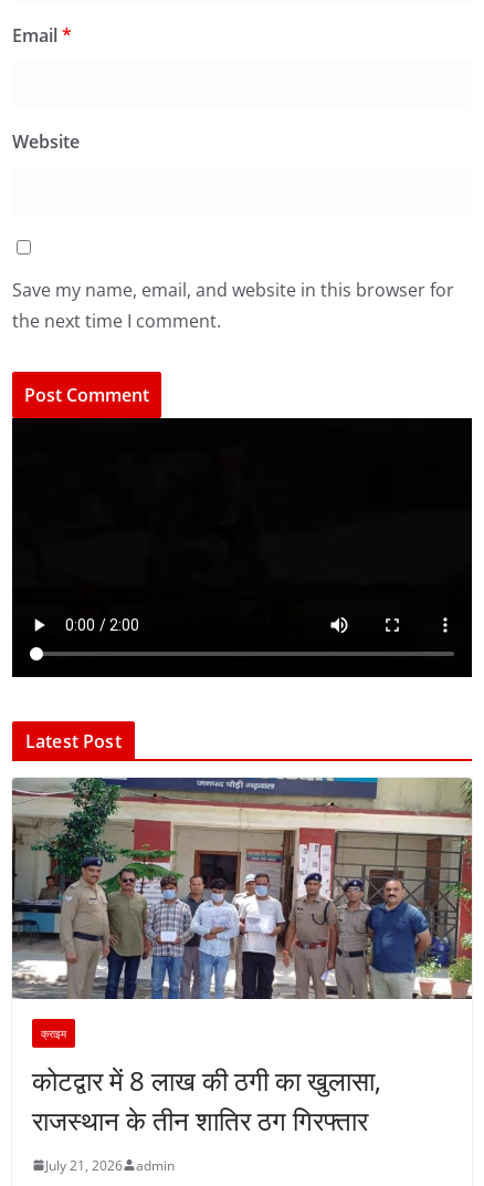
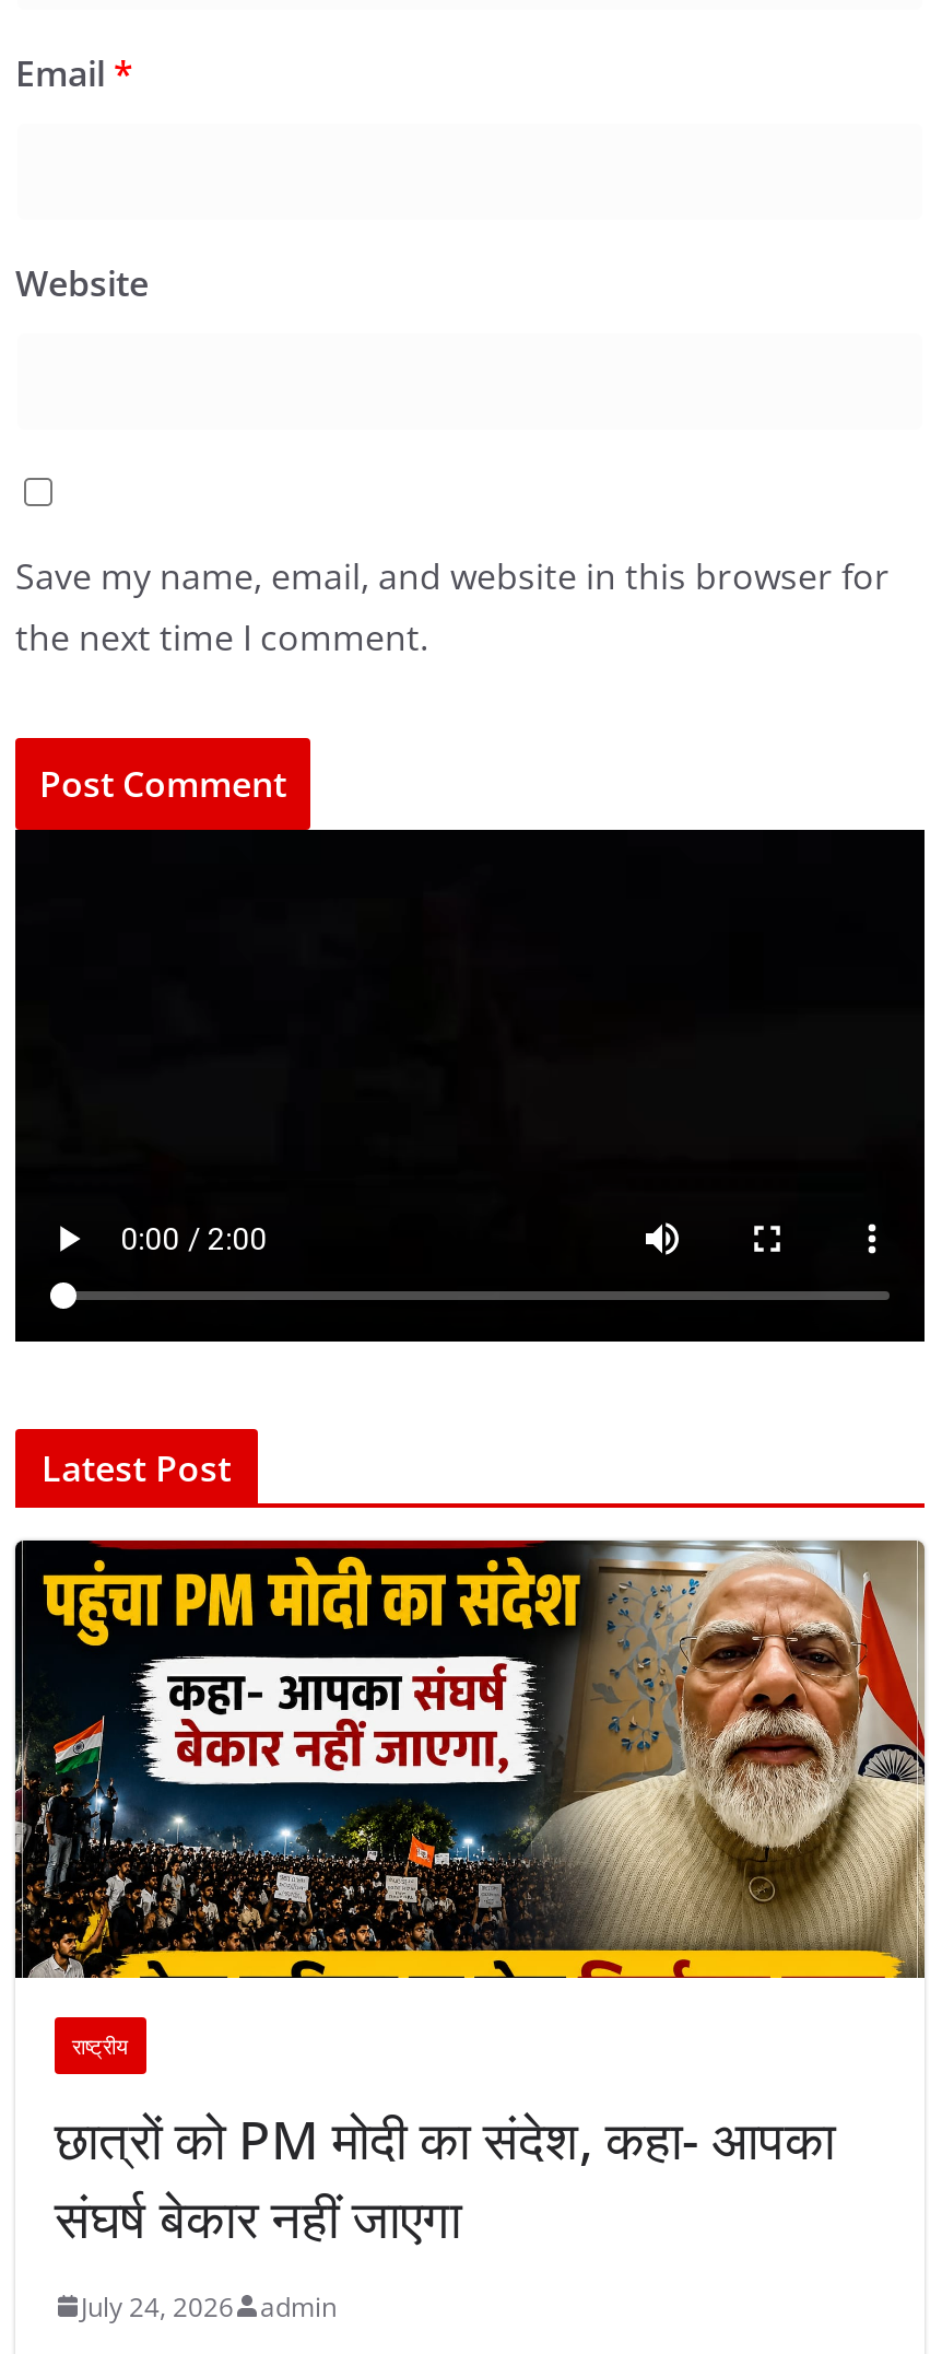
- [image]
- क्राइम
+ [image]
+ राष्ट्रीय

- कोटद्वार में 8 लाख की ठगी का खुलासा,
- राजस्थान के तीन शातिर ठग गिरफ्तार
+ छात्रों को PM मोदी का संदेश, कहा- आपका
+ संघर्ष बेकार नहीं जाएगा

- July 21, 2026 admin
+ July 24, 2026 admin
